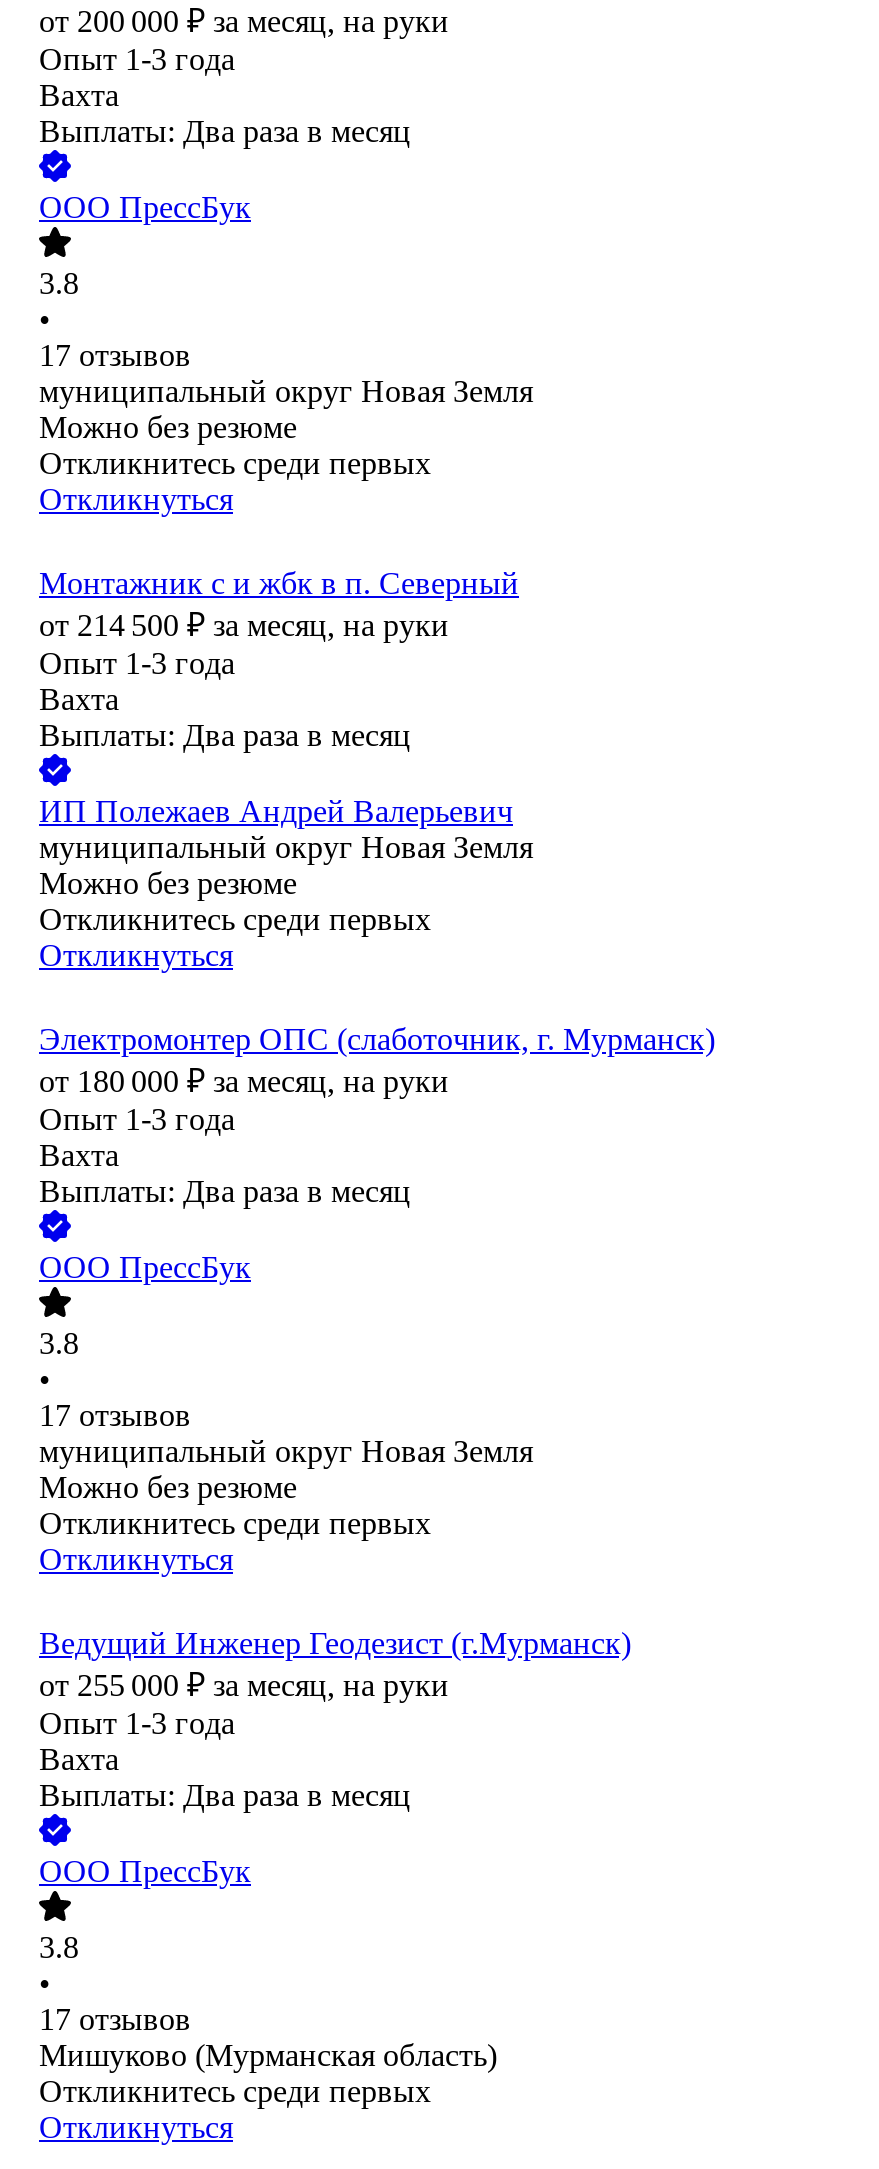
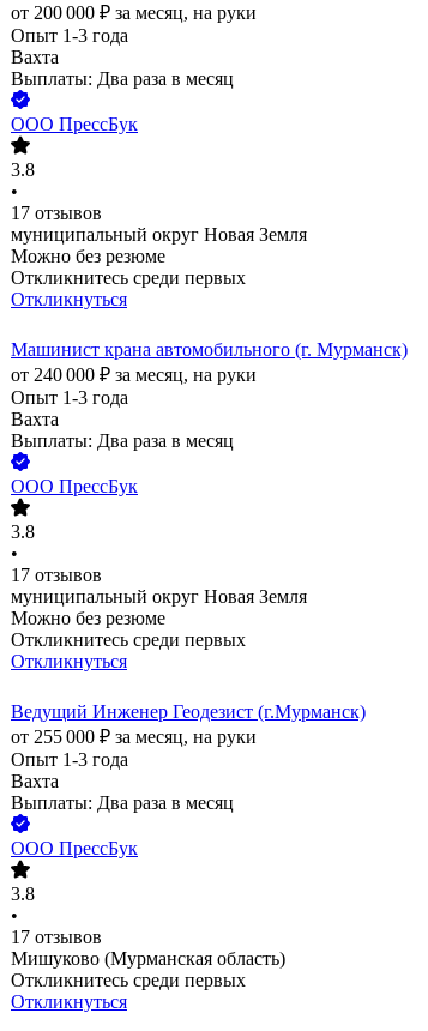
- Монтажник с и жбк в п. Северный
- от 214 500 ₽ за месяц, на руки
- Опыт 1-3 года
- Вахта
- Выплаты: Два раза в месяц
- ИП Полежаев Андрей Валерьевич
- муниципальный округ Новая Земля
- Можно без резюме
- Откликнитесь среди первых
- Откликнуться
- Электромонтер ОПС (слаботочник, г. Мурманск)
- от 180 000 ₽ за месяц, на руки
+ Машинист крана автомобильного (г. Мурманск)
+ от 240 000 ₽ за месяц, на руки
